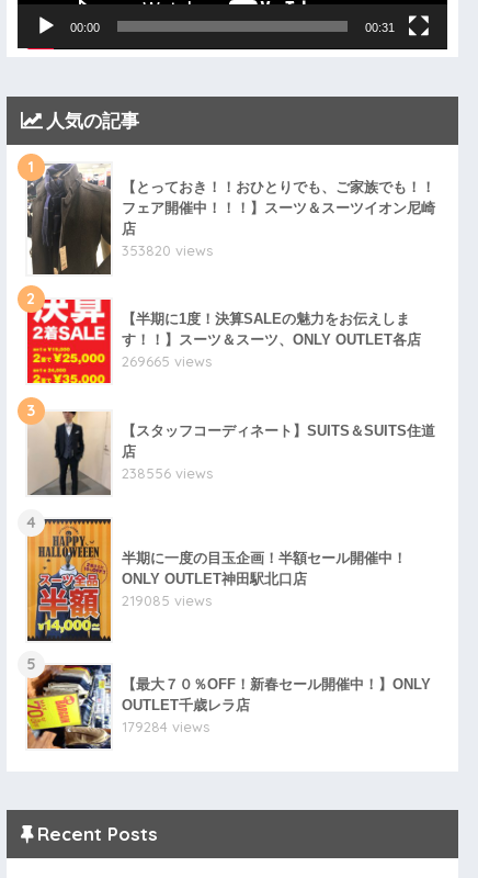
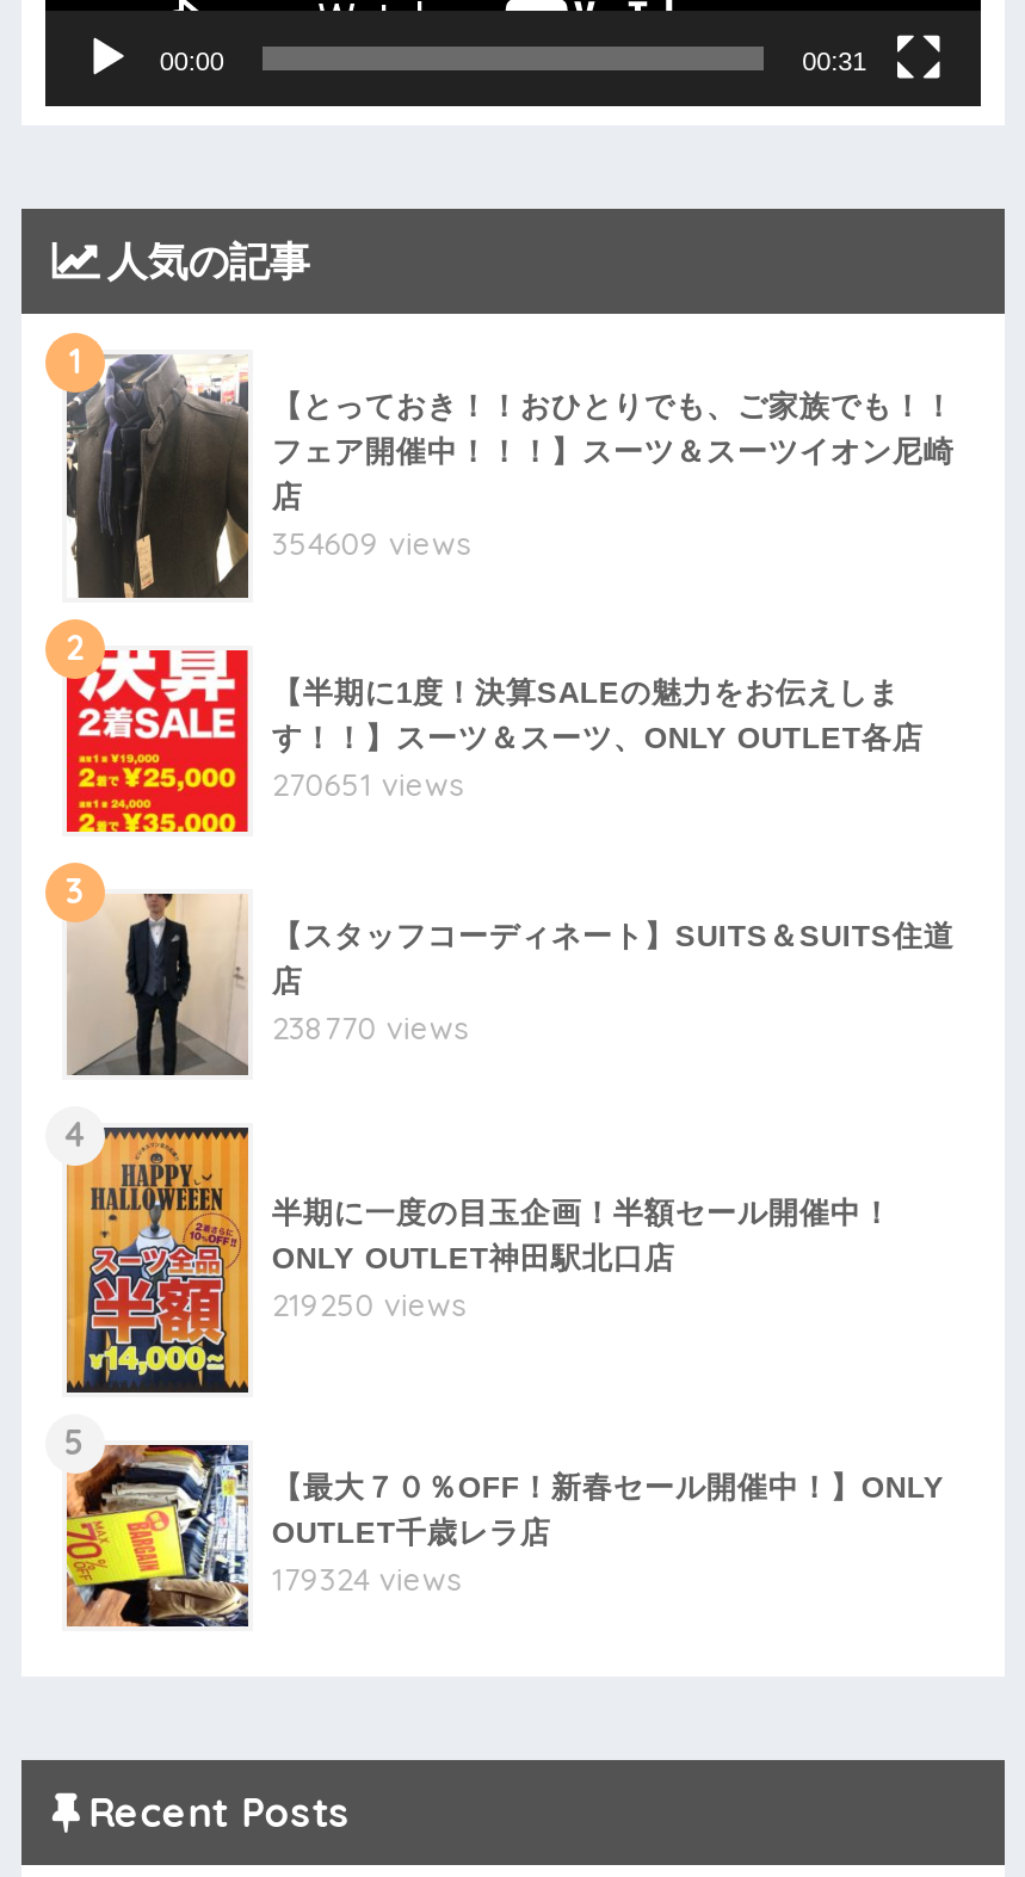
- 353820 views
+ 354609 views

- 269665 views
+ 270651 views

- 238556 views
+ 238770 views

- 219085 views
+ 219250 views

- 179284 views
+ 179324 views
